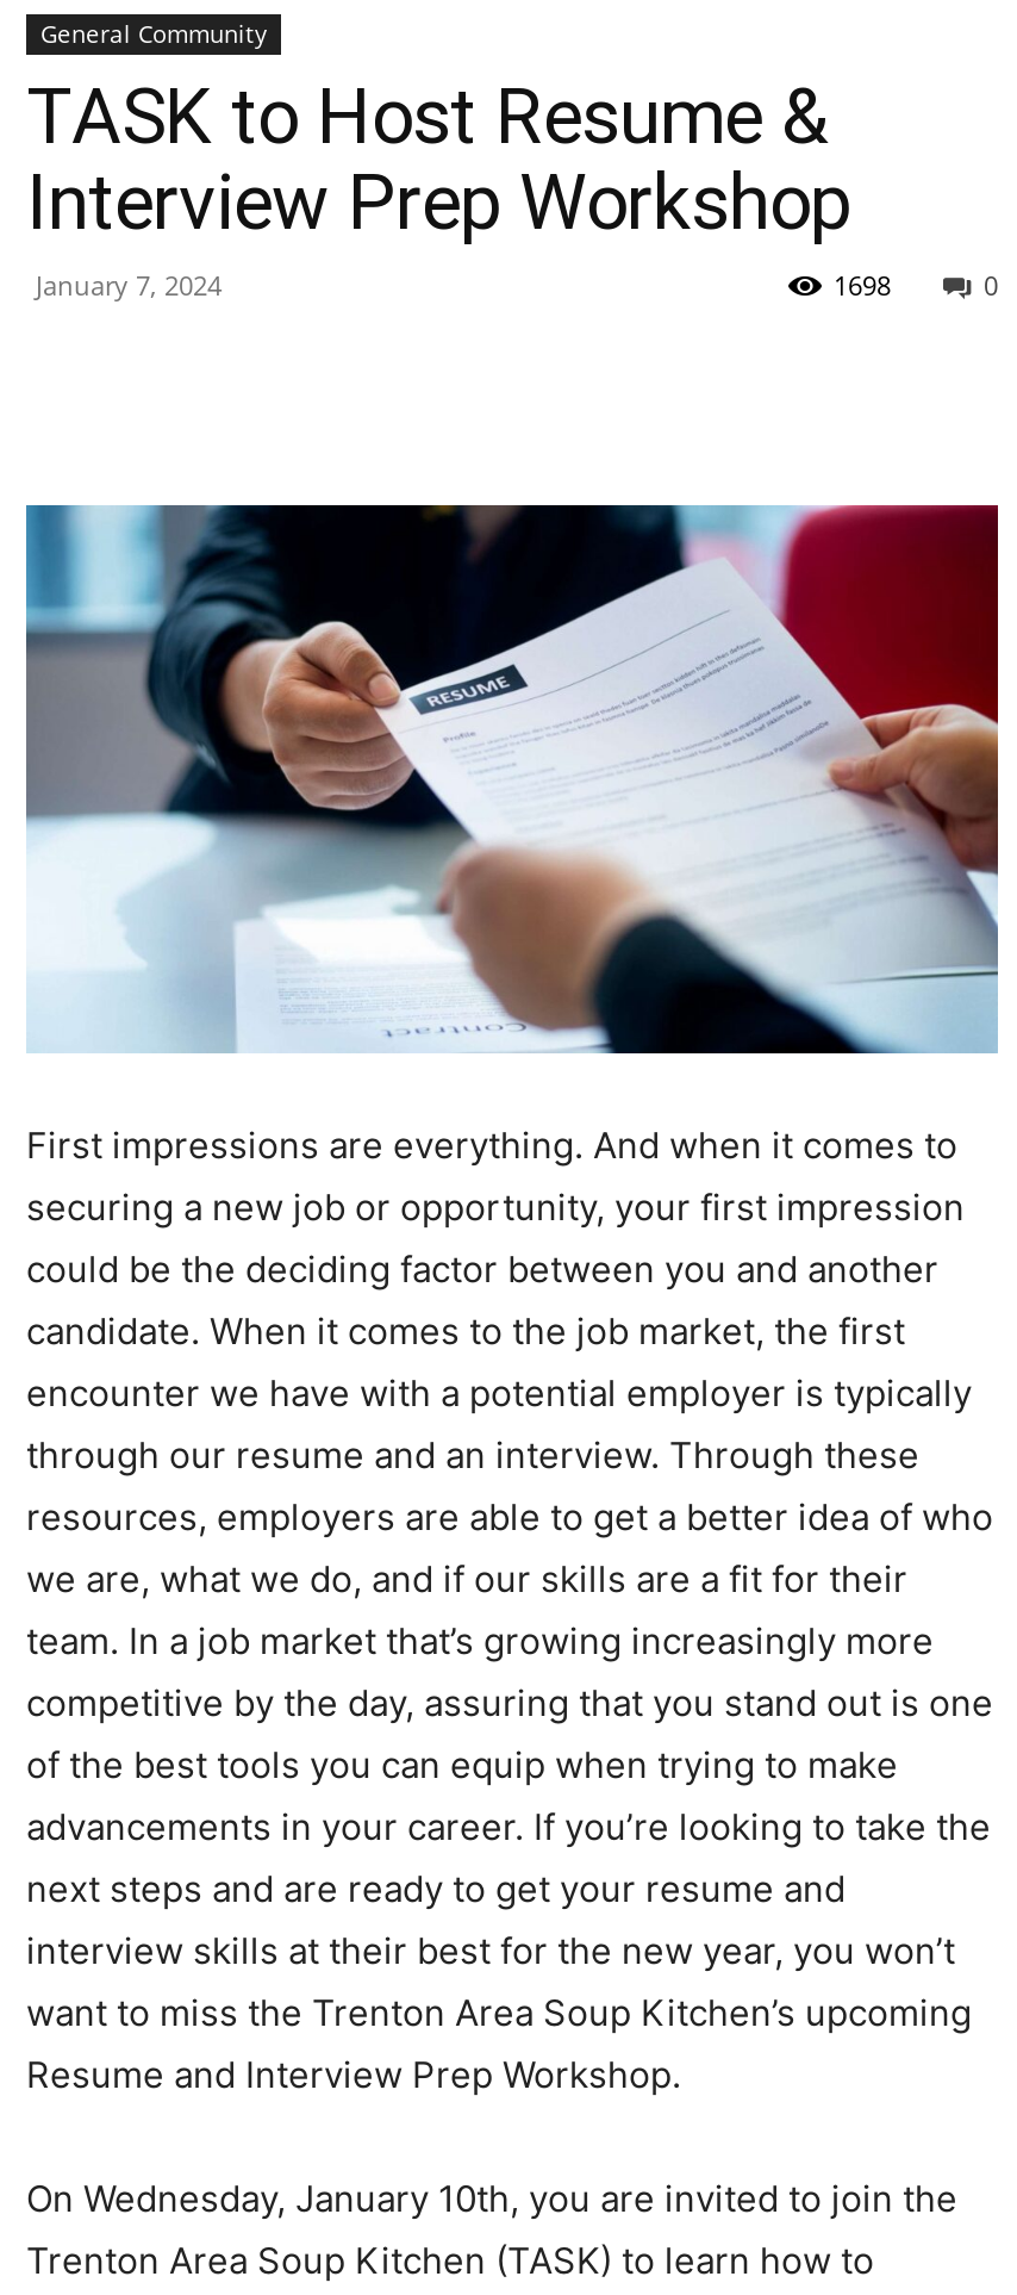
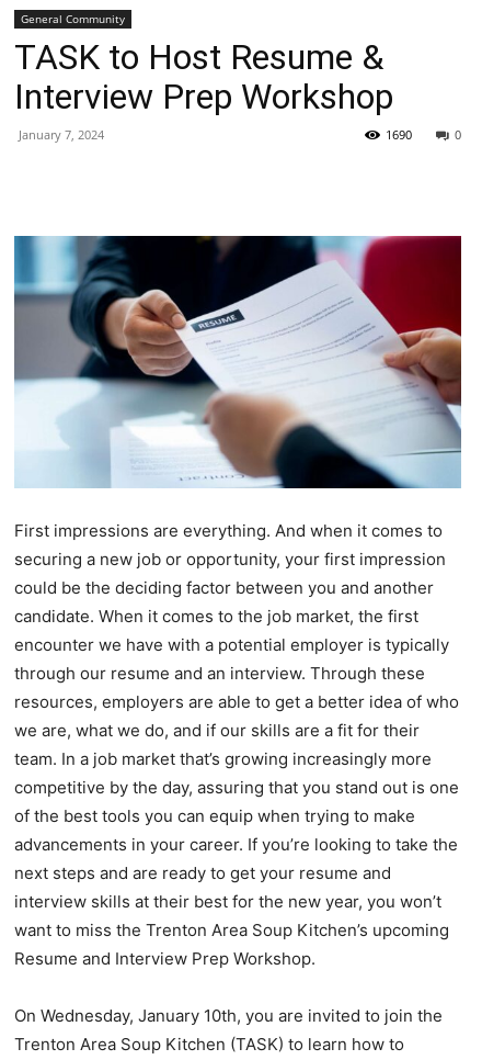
- 1698
+ 1690
